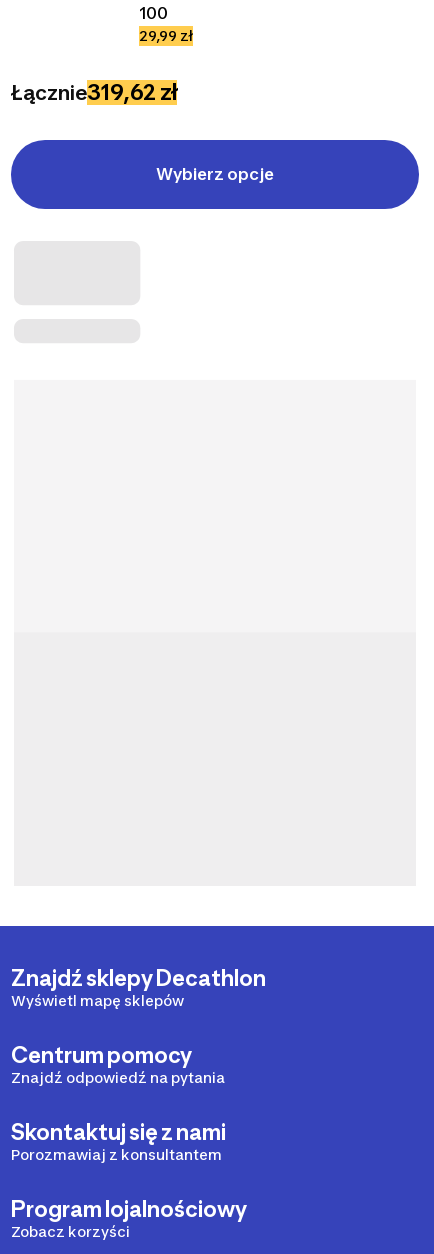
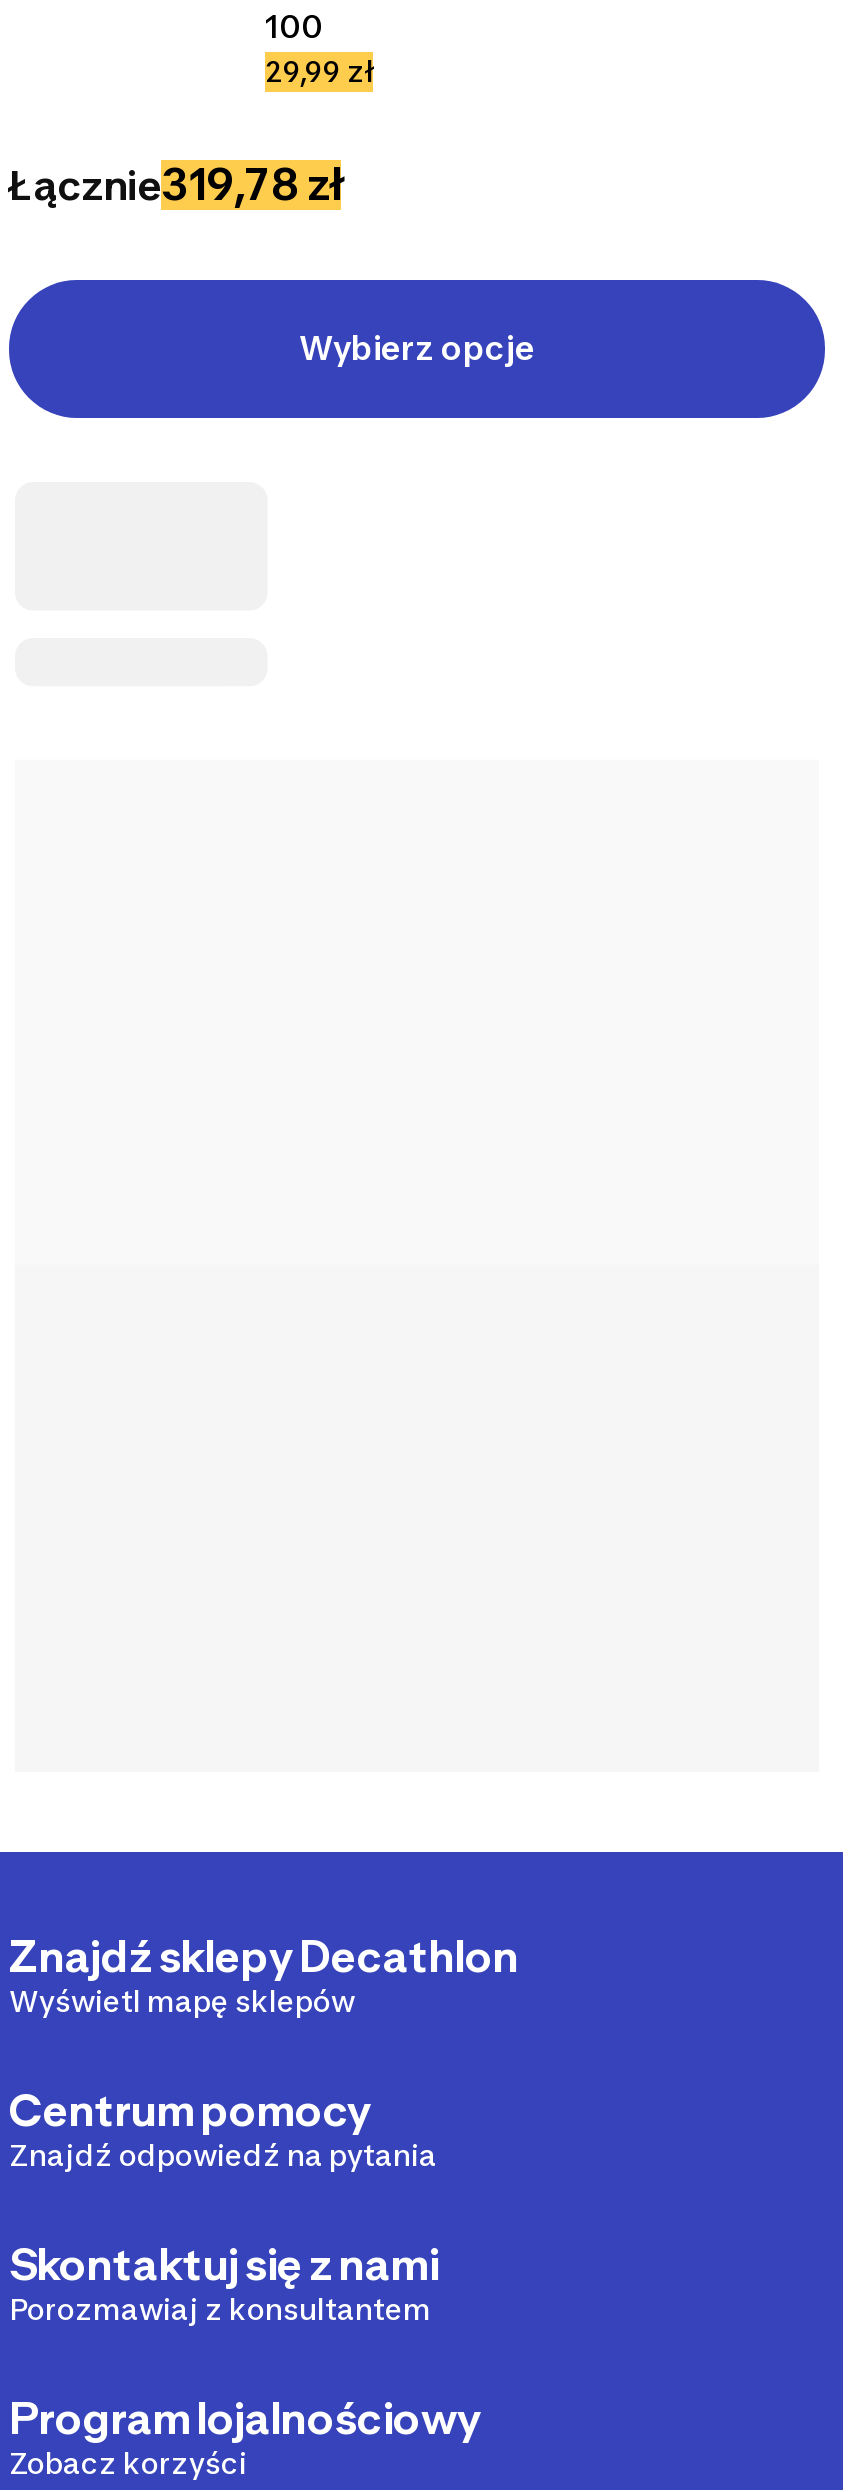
- Łącznie319,62 zł
+ Łącznie319,78 zł
